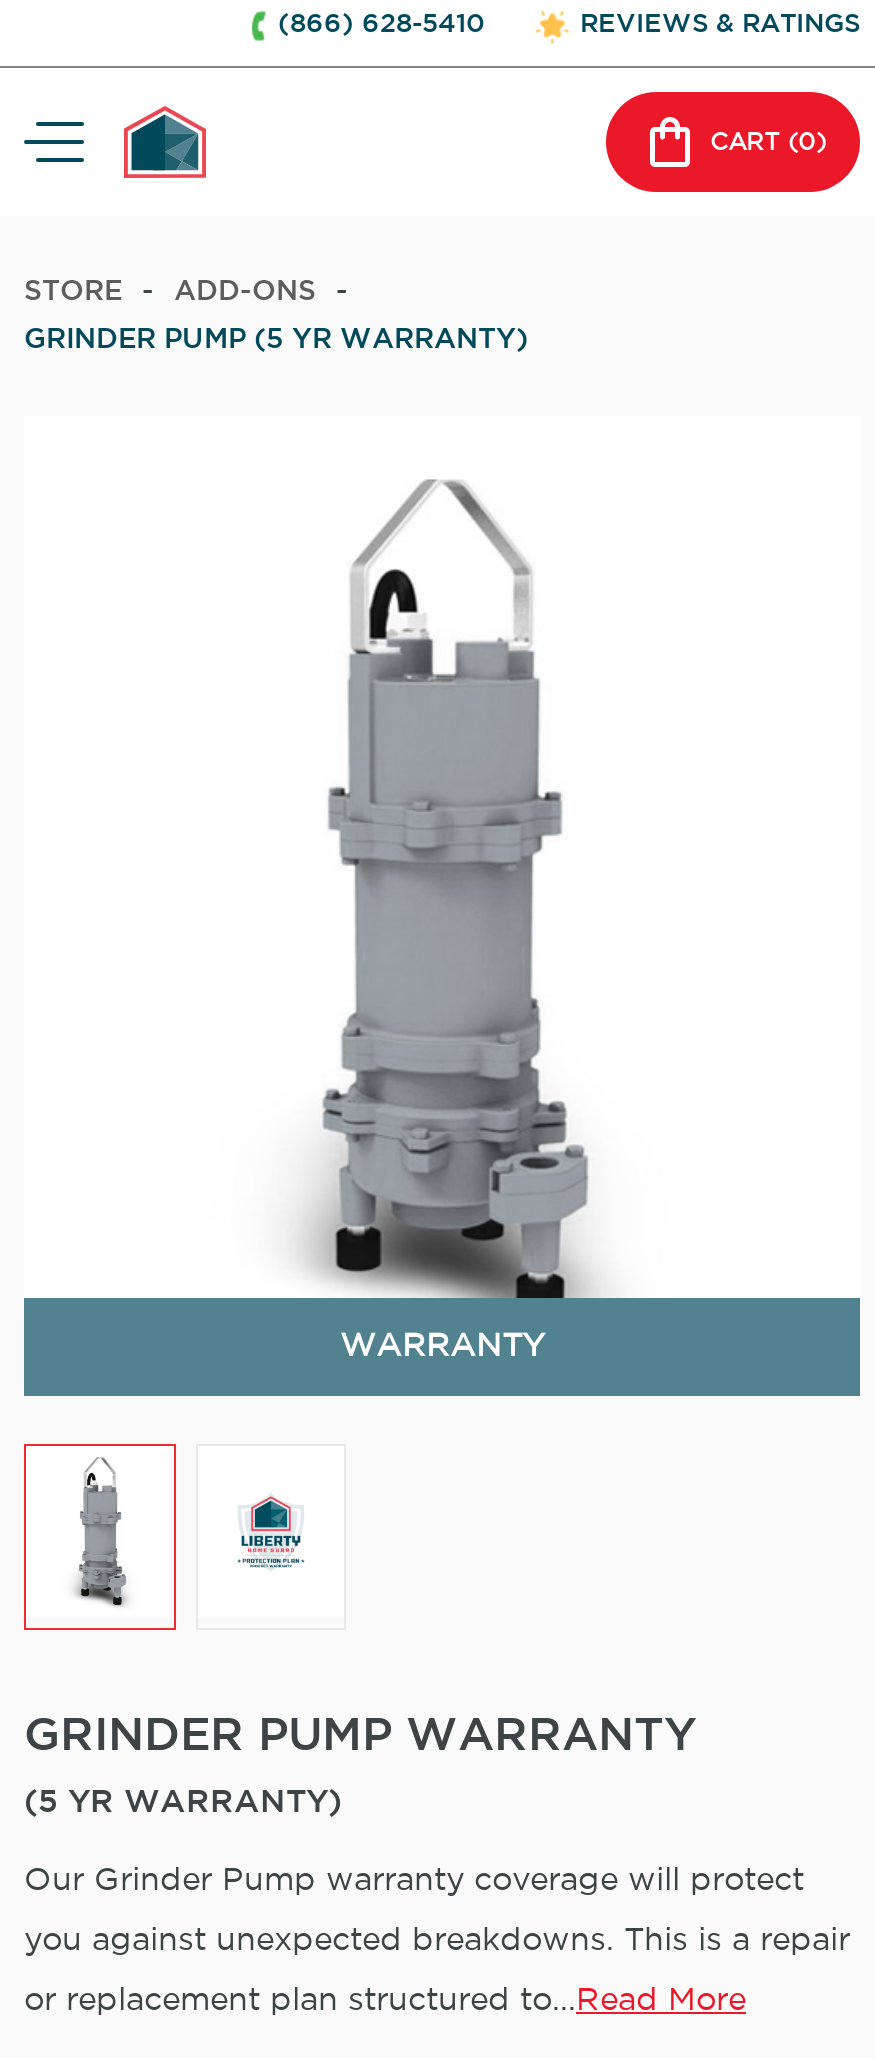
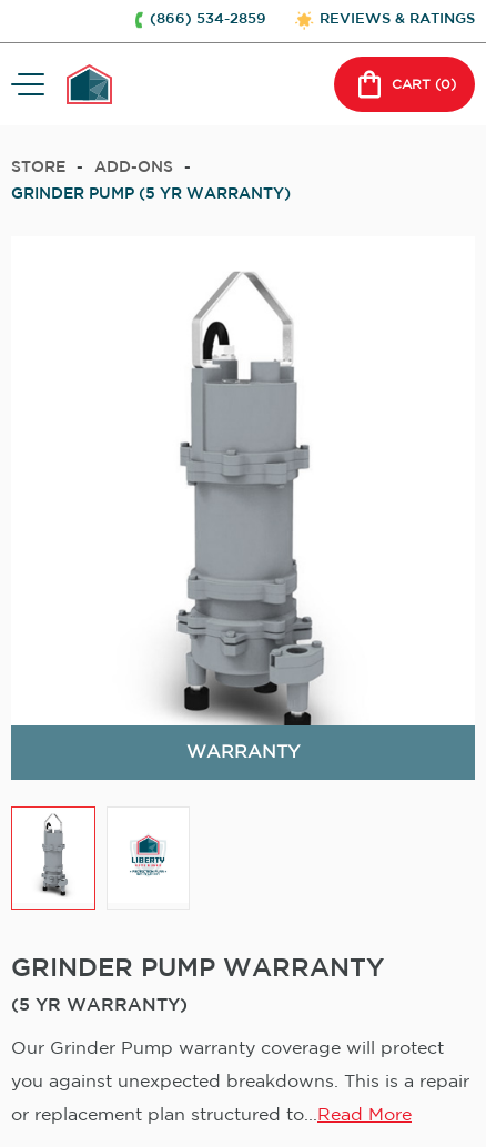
- (866) 628-5410
+ (866) 534-2859
